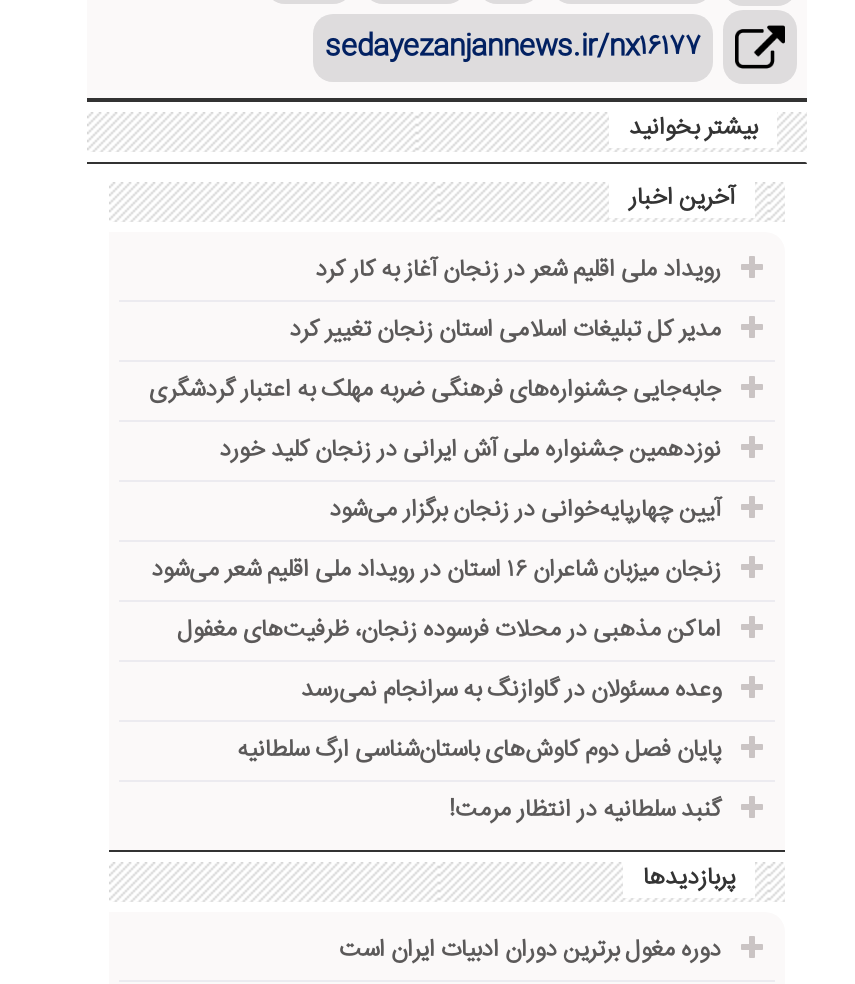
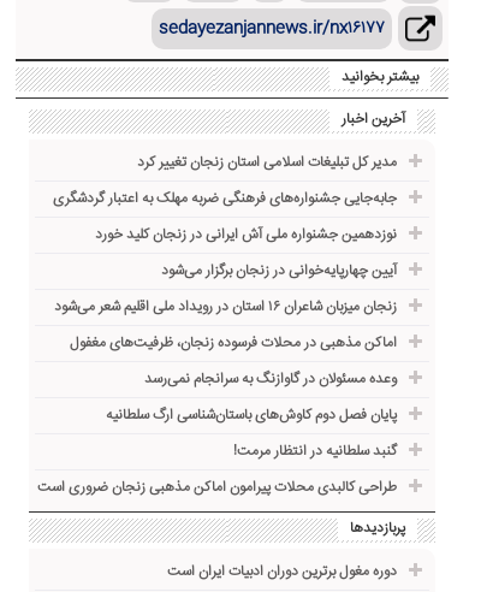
- رویداد ملی اقلیم شعر در زنجان آغاز به کار کرد

moved up: مدیر کل تبلیغات اسلامی استان زنجان تغییر کرد | جا‌به‌جایی جشنواره‌های فرهنگی ضربه مهلک به اعتبار گردشگری | نوزدهمین جشنواره ملی آش ایرانی در زنجان کلید خورد | آیین چهارپایه‌خوانی در زنجان برگزار می‌شود | اماکن مذهبی در محلات فرسوده زنجان، ظرفیت‌های مغفول | وعده مسئولان در گاوازنگ به سرانجام نمی‌رسد | پایان فصل دوم کاوش‌های باستان‌شناسی ارگ سلطانیه | گنبد سلطانیه در انتظار مرمت!

+ طراحی کالبدی محلات پیرامون اماکن مذهبی زنجان ضروری است
